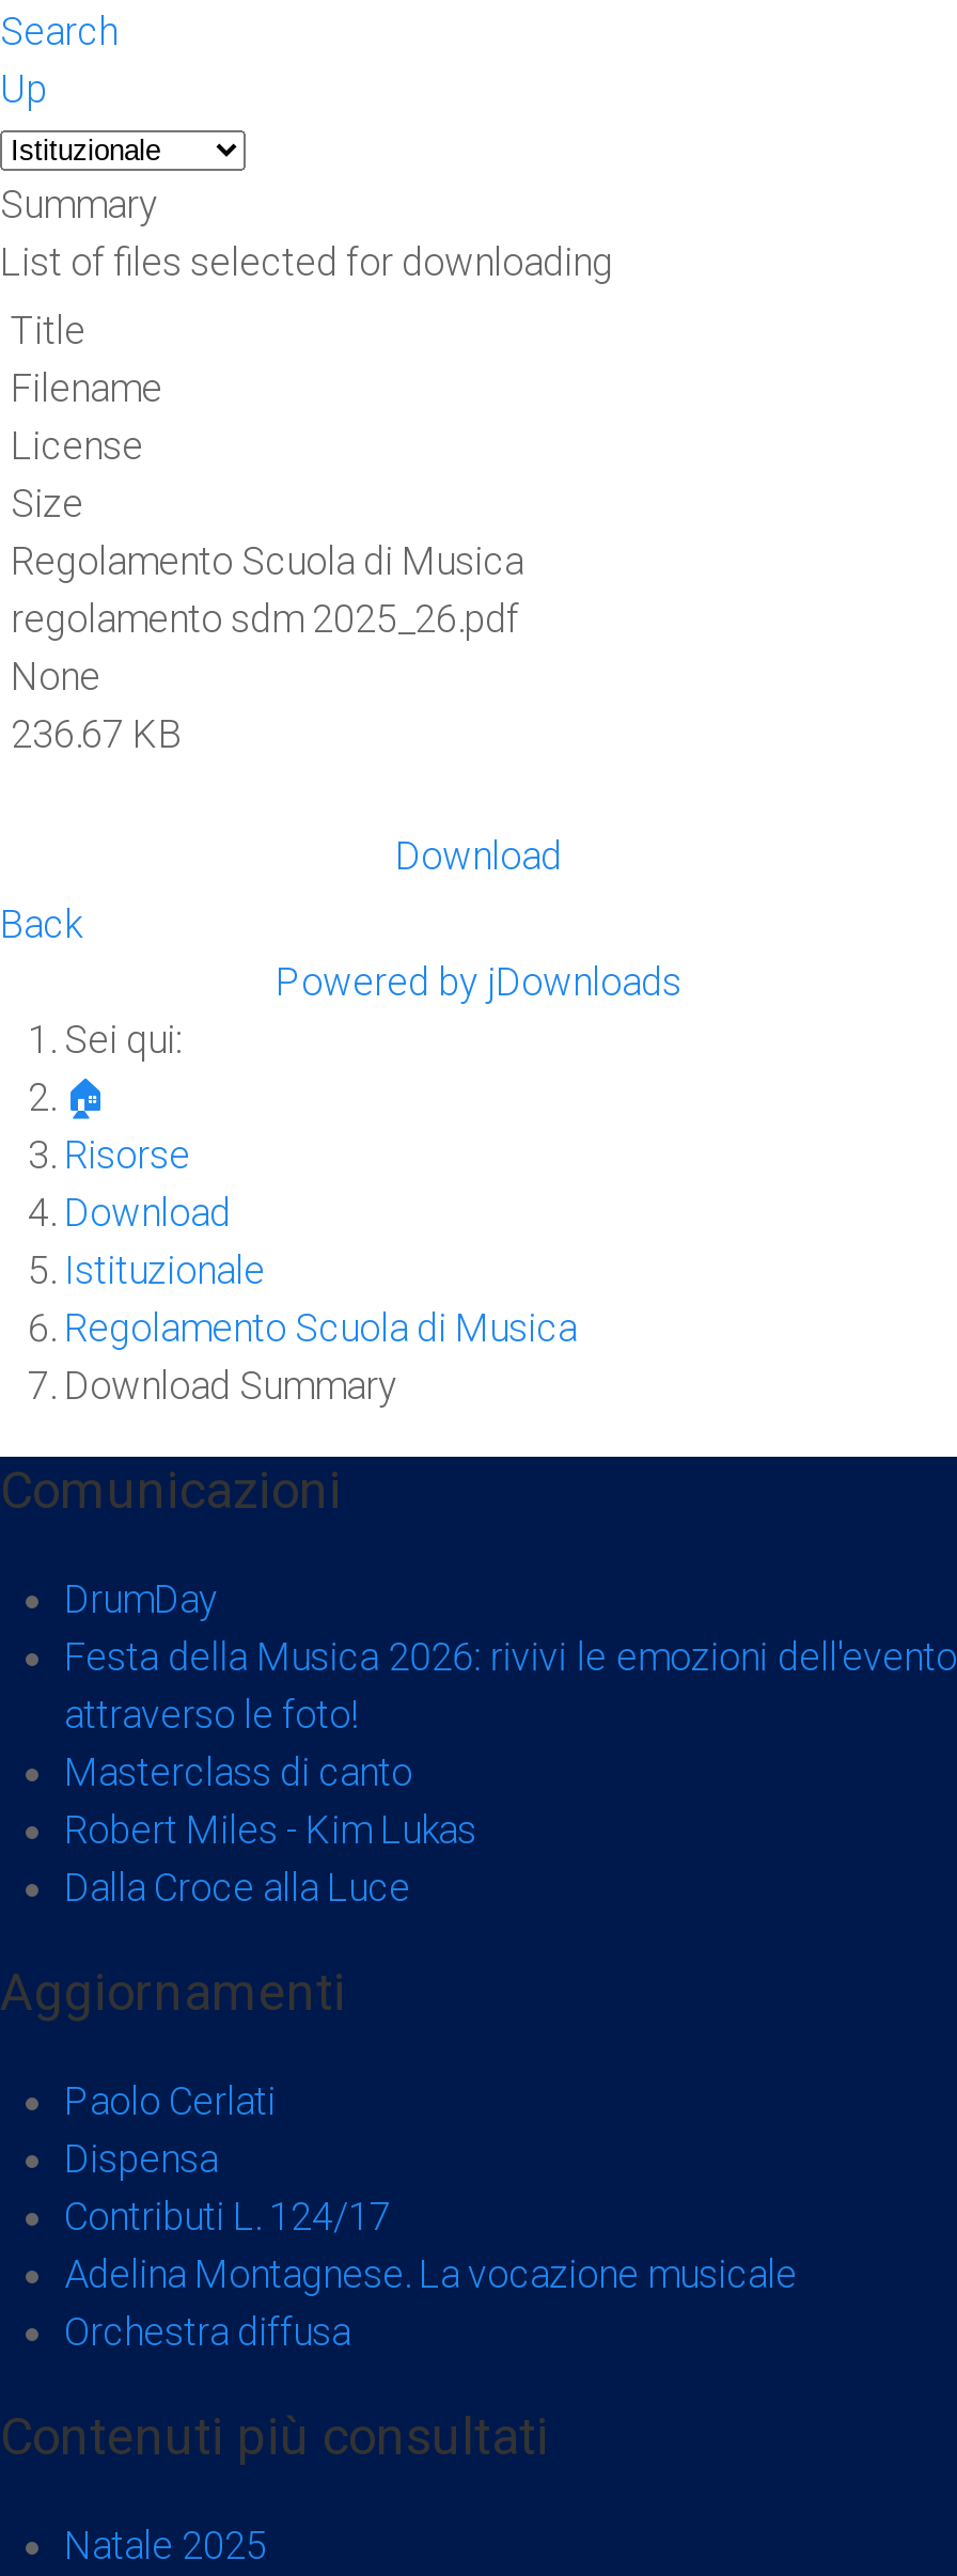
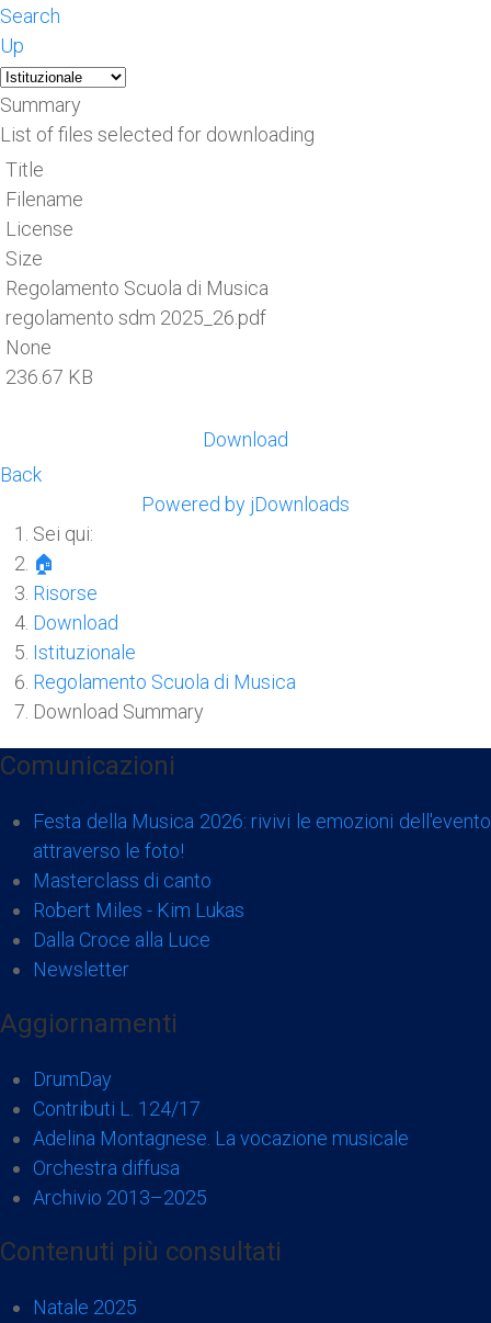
moved down: DrumDay

moved up: Festa della Musica 2026: rivivi le emozioni dell'evento | attraverso le foto! | Masterclass di canto | Robert Miles - Kim Lukas | Dalla Croce alla Luce

+ Newsletter

- Paolo Cerlati
- Dispensa

moved up: Contributi L. 124/17 | Adelina Montagnese. La vocazione musicale | Orchestra diffusa

+ Archivio 2013–2025
